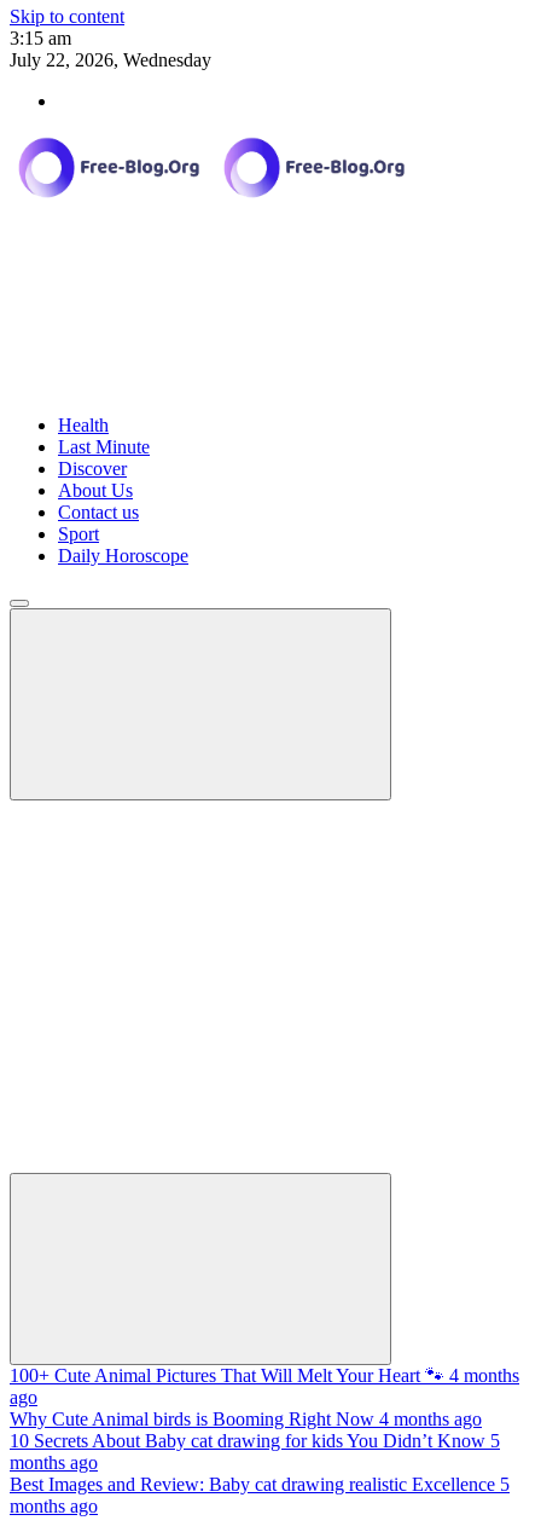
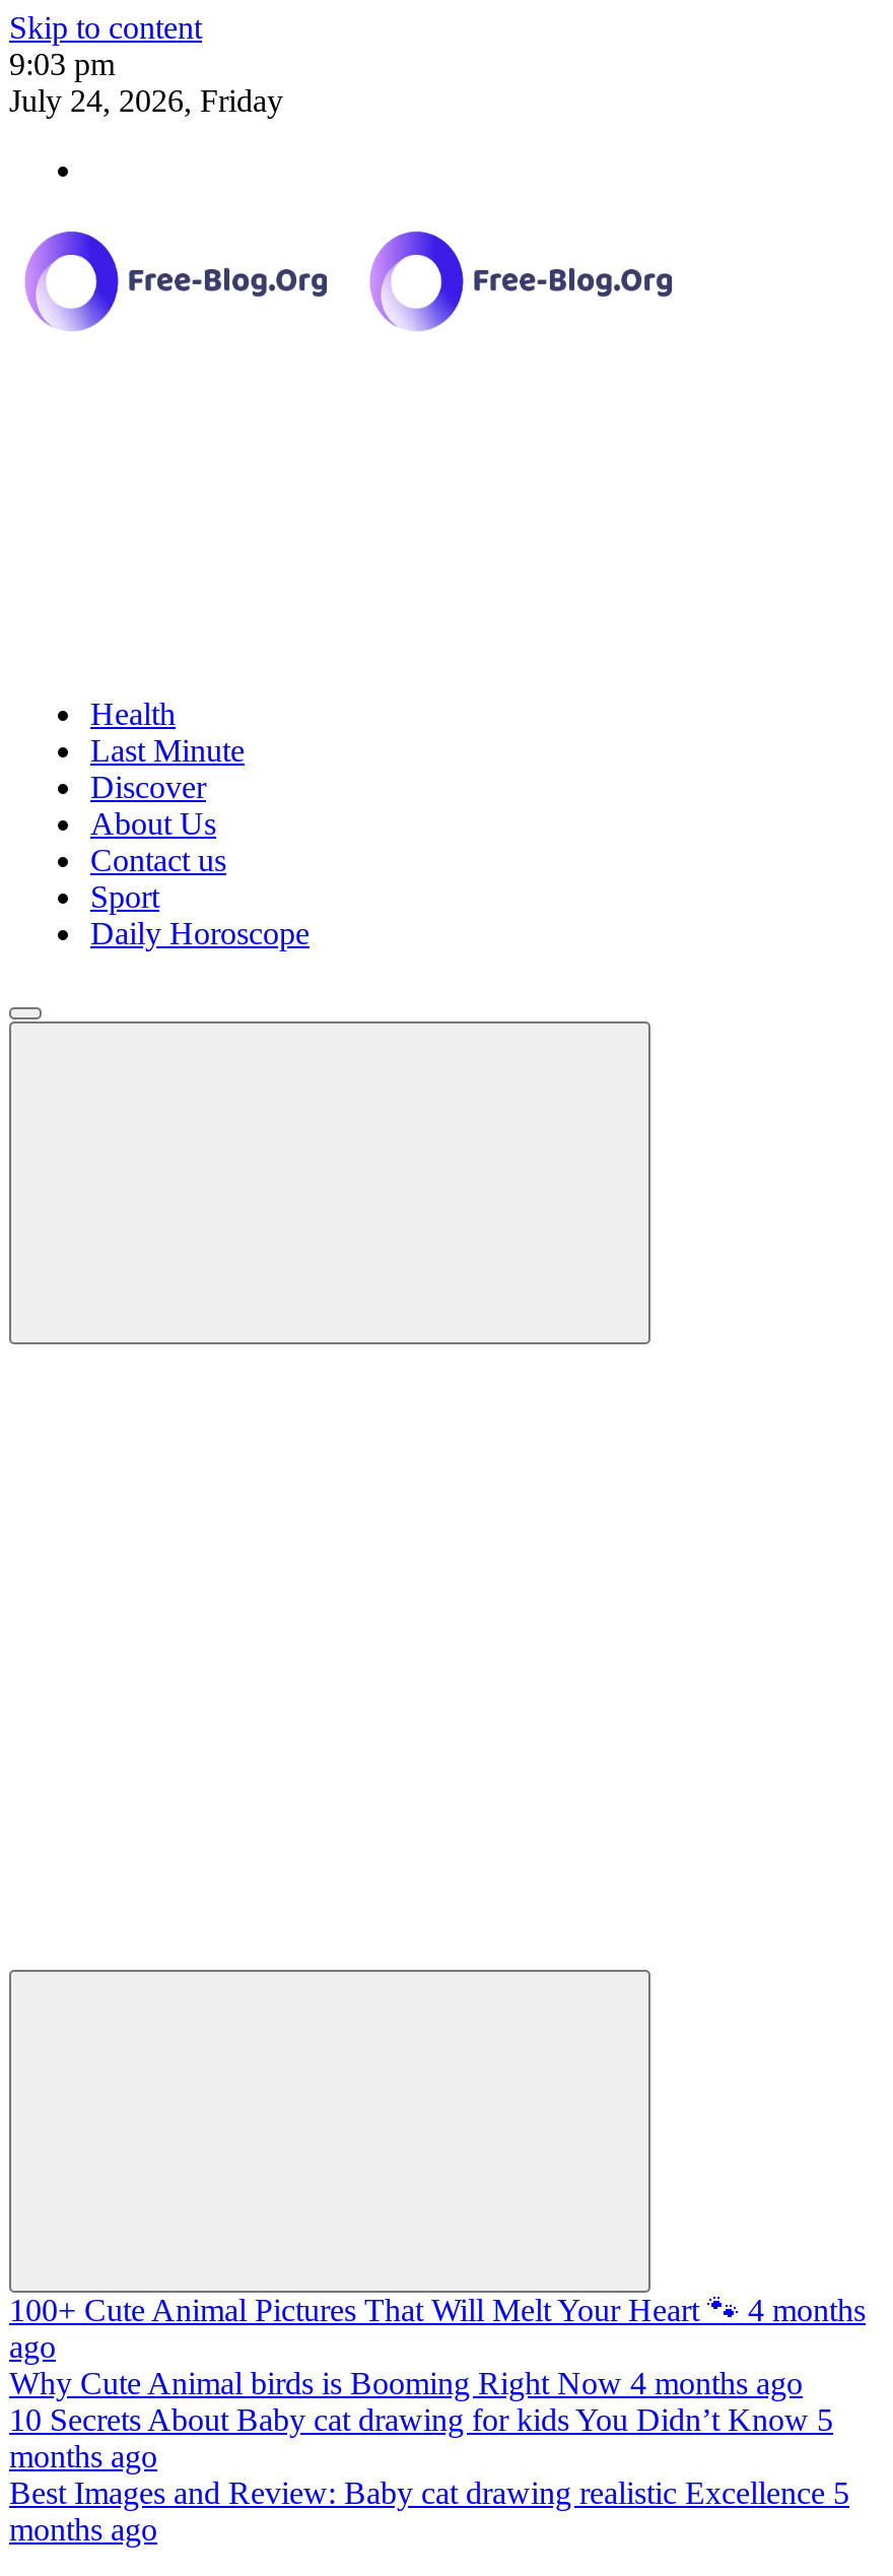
- 3:15 am
- July 22, 2026, Wednesday
+ 9:03 pm
+ July 24, 2026, Friday
